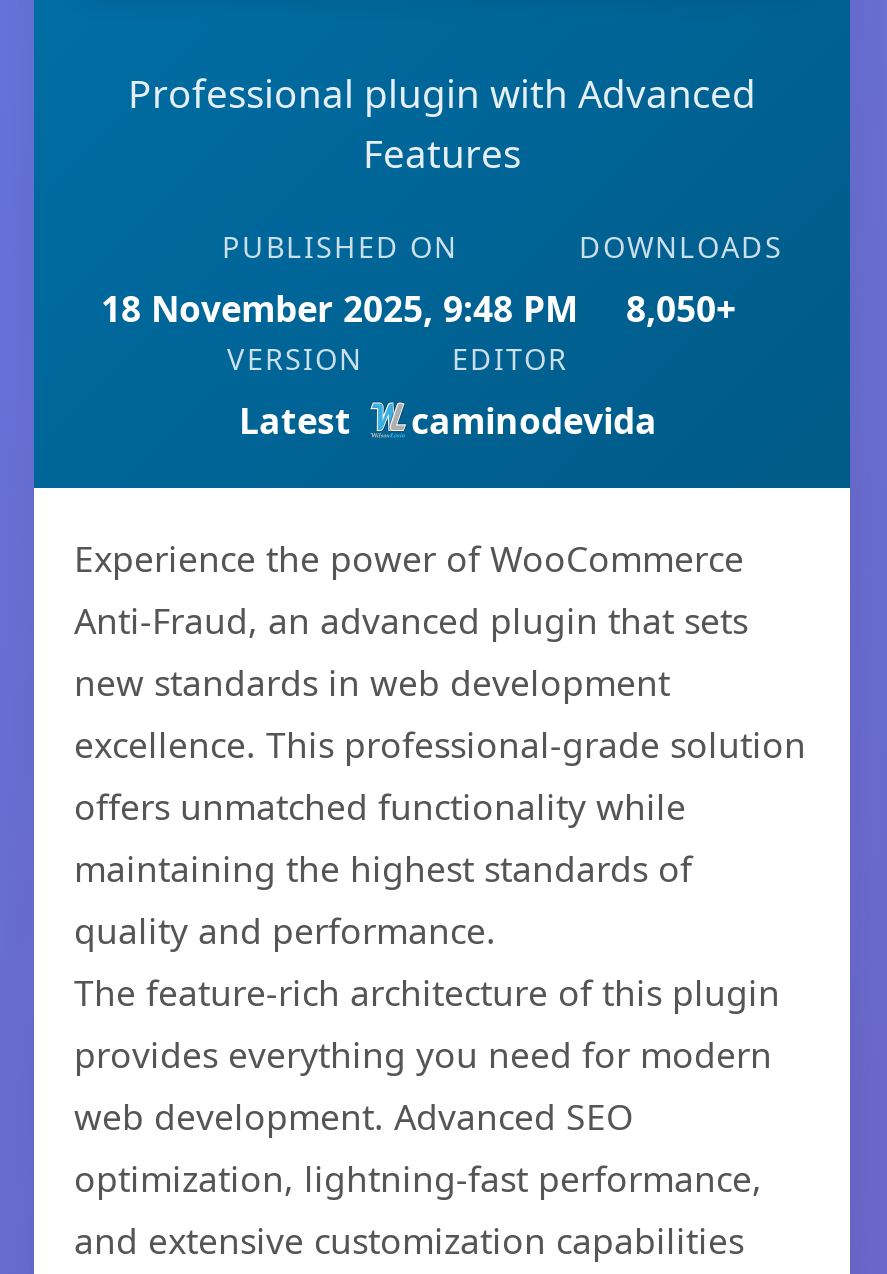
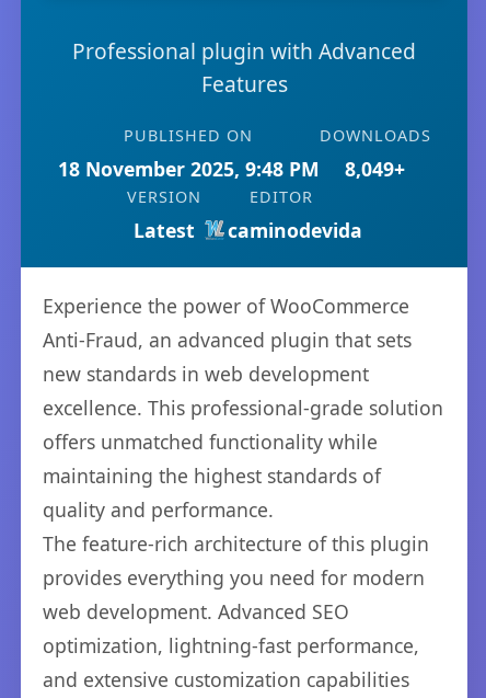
- 18 November 2025, 9:48 PM 8,050+
+ 18 November 2025, 9:48 PM 8,049+
